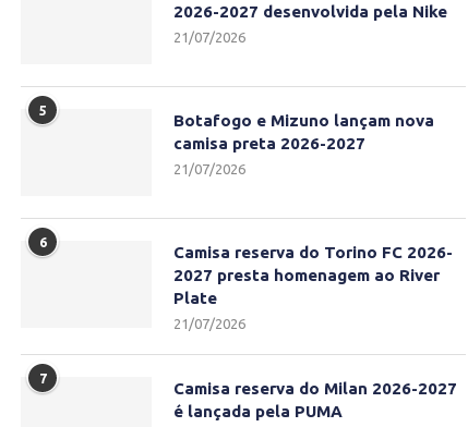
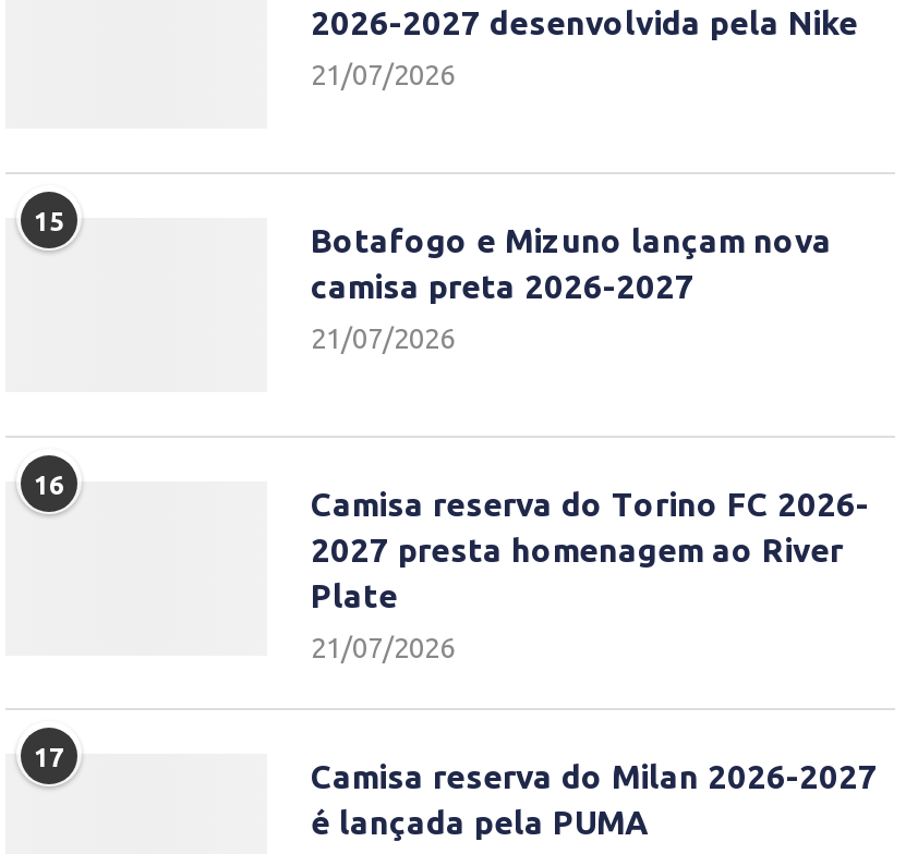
- 5
+ 15

- 6
+ 16

- 7
+ 17
